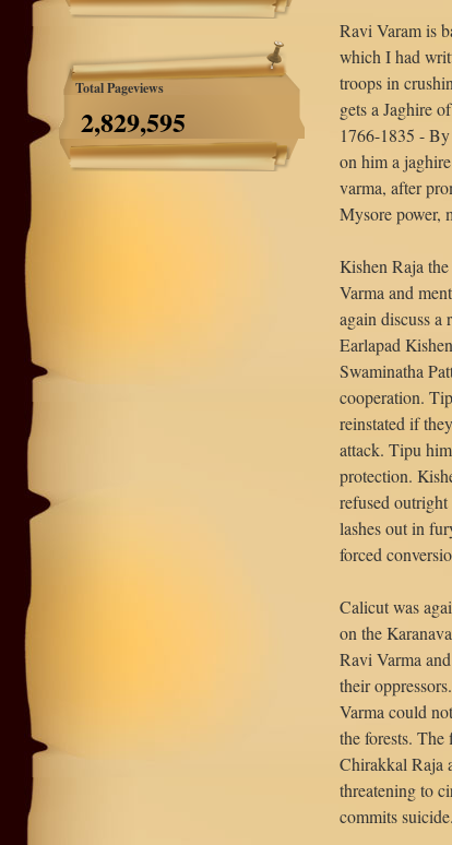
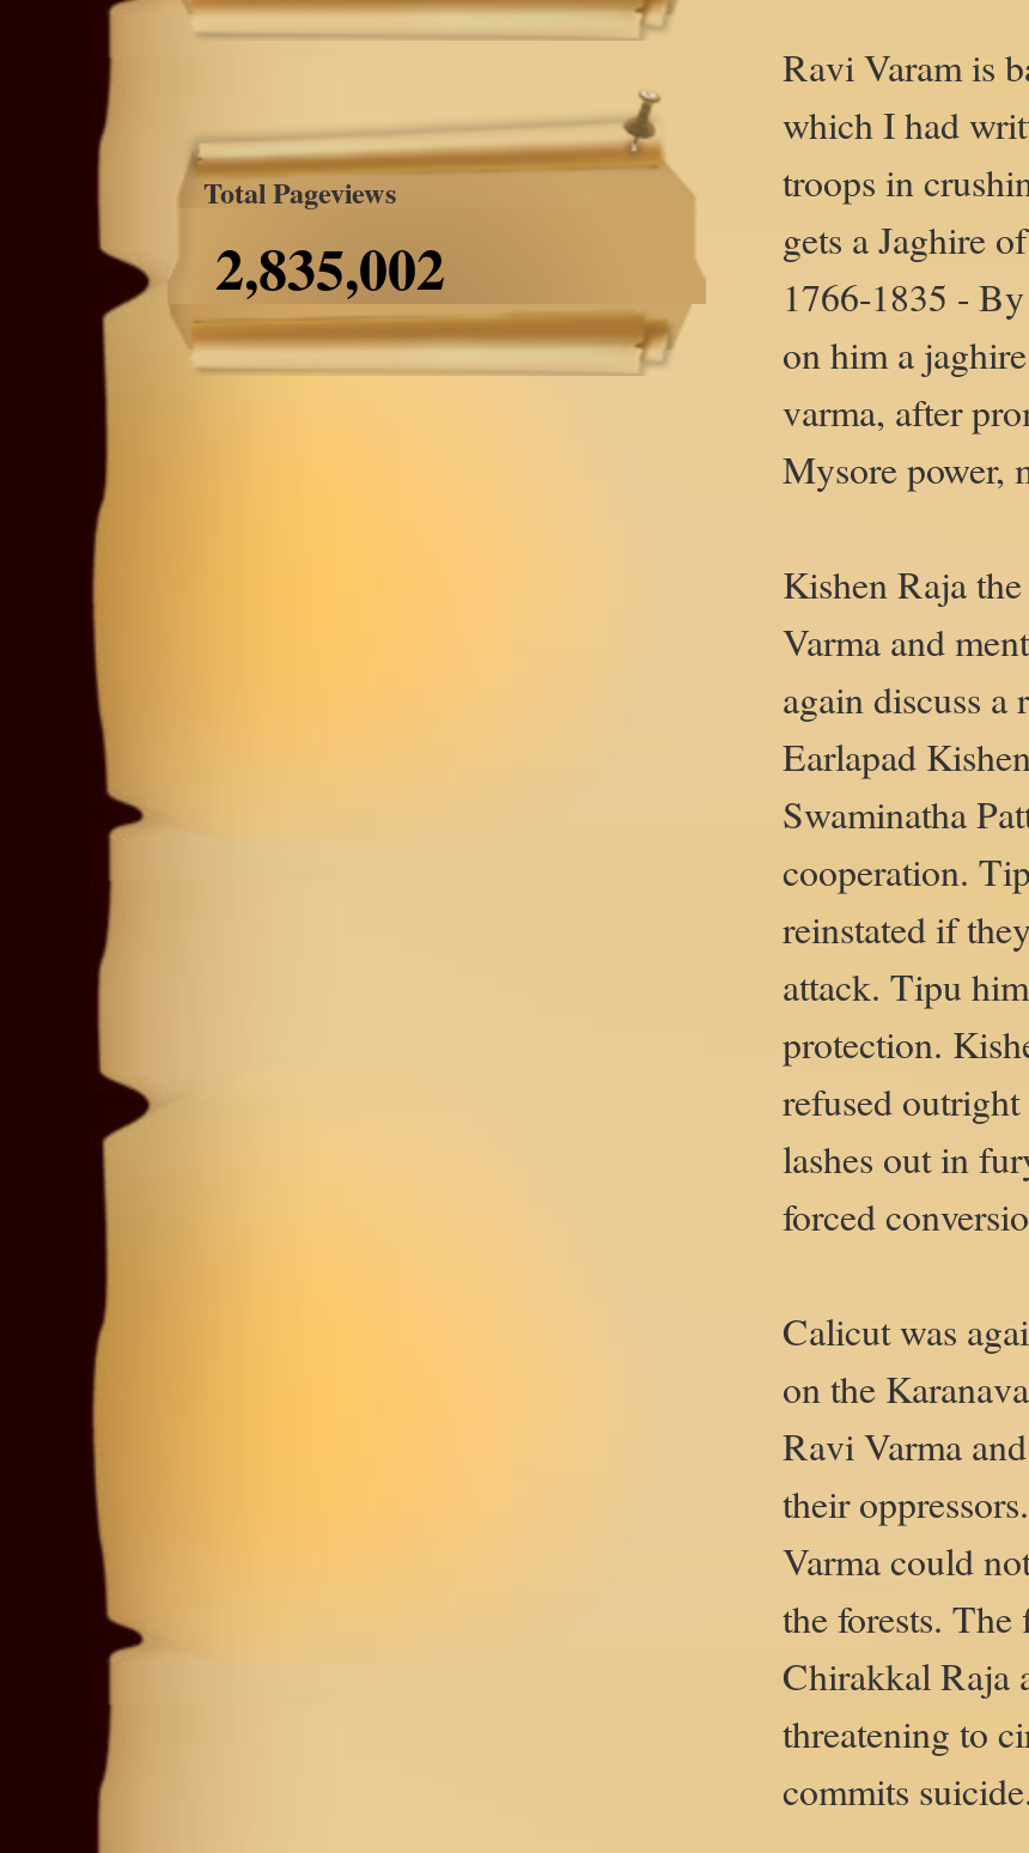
- 2,829,595
+ 2,835,002
